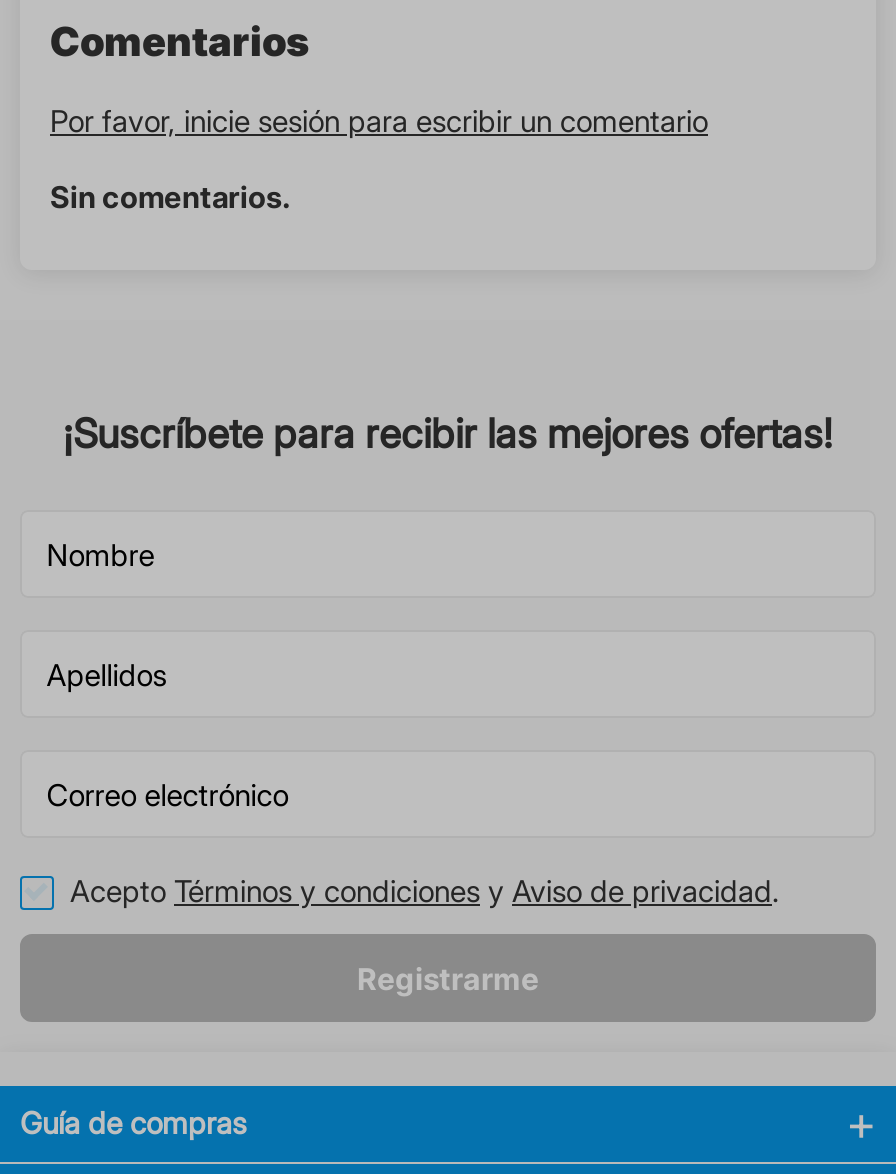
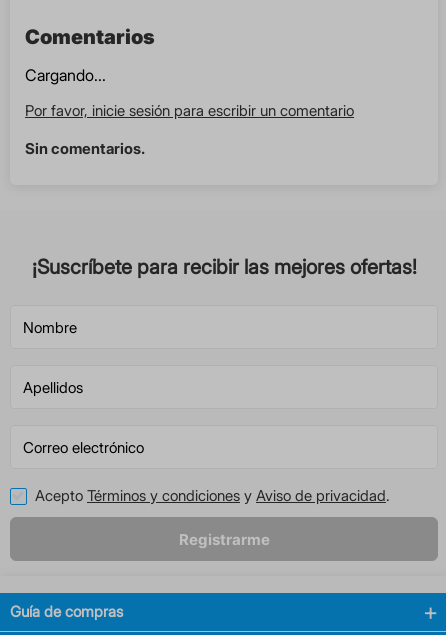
+ Cargando...
